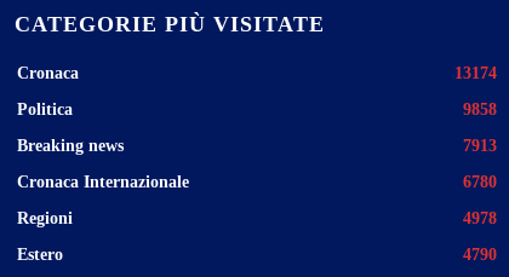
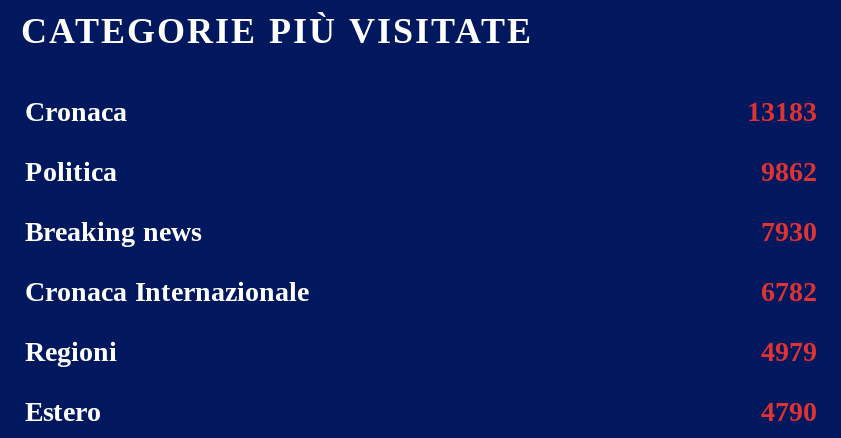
- 13174
+ 13183

- 9858
+ 9862

- 7913
+ 7930

- 6780
+ 6782

- 4978
+ 4979
